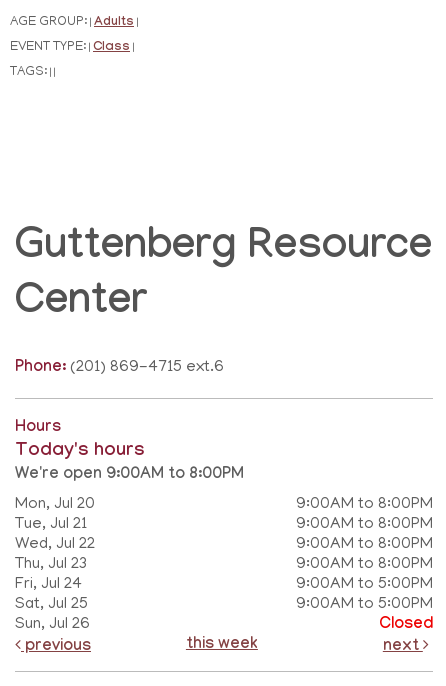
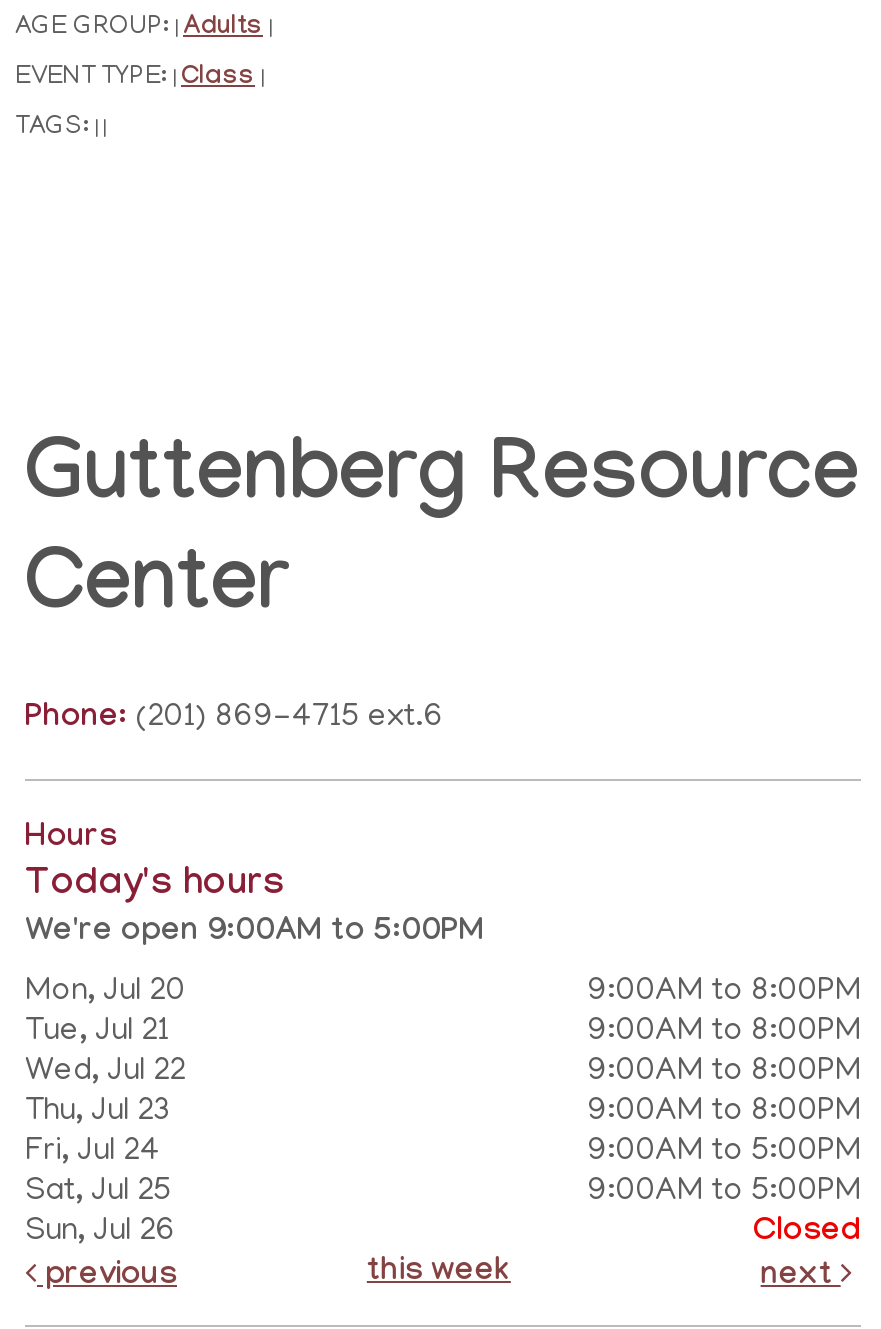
- We're open 9:00AM to 8:00PM
+ We're open 9:00AM to 5:00PM
